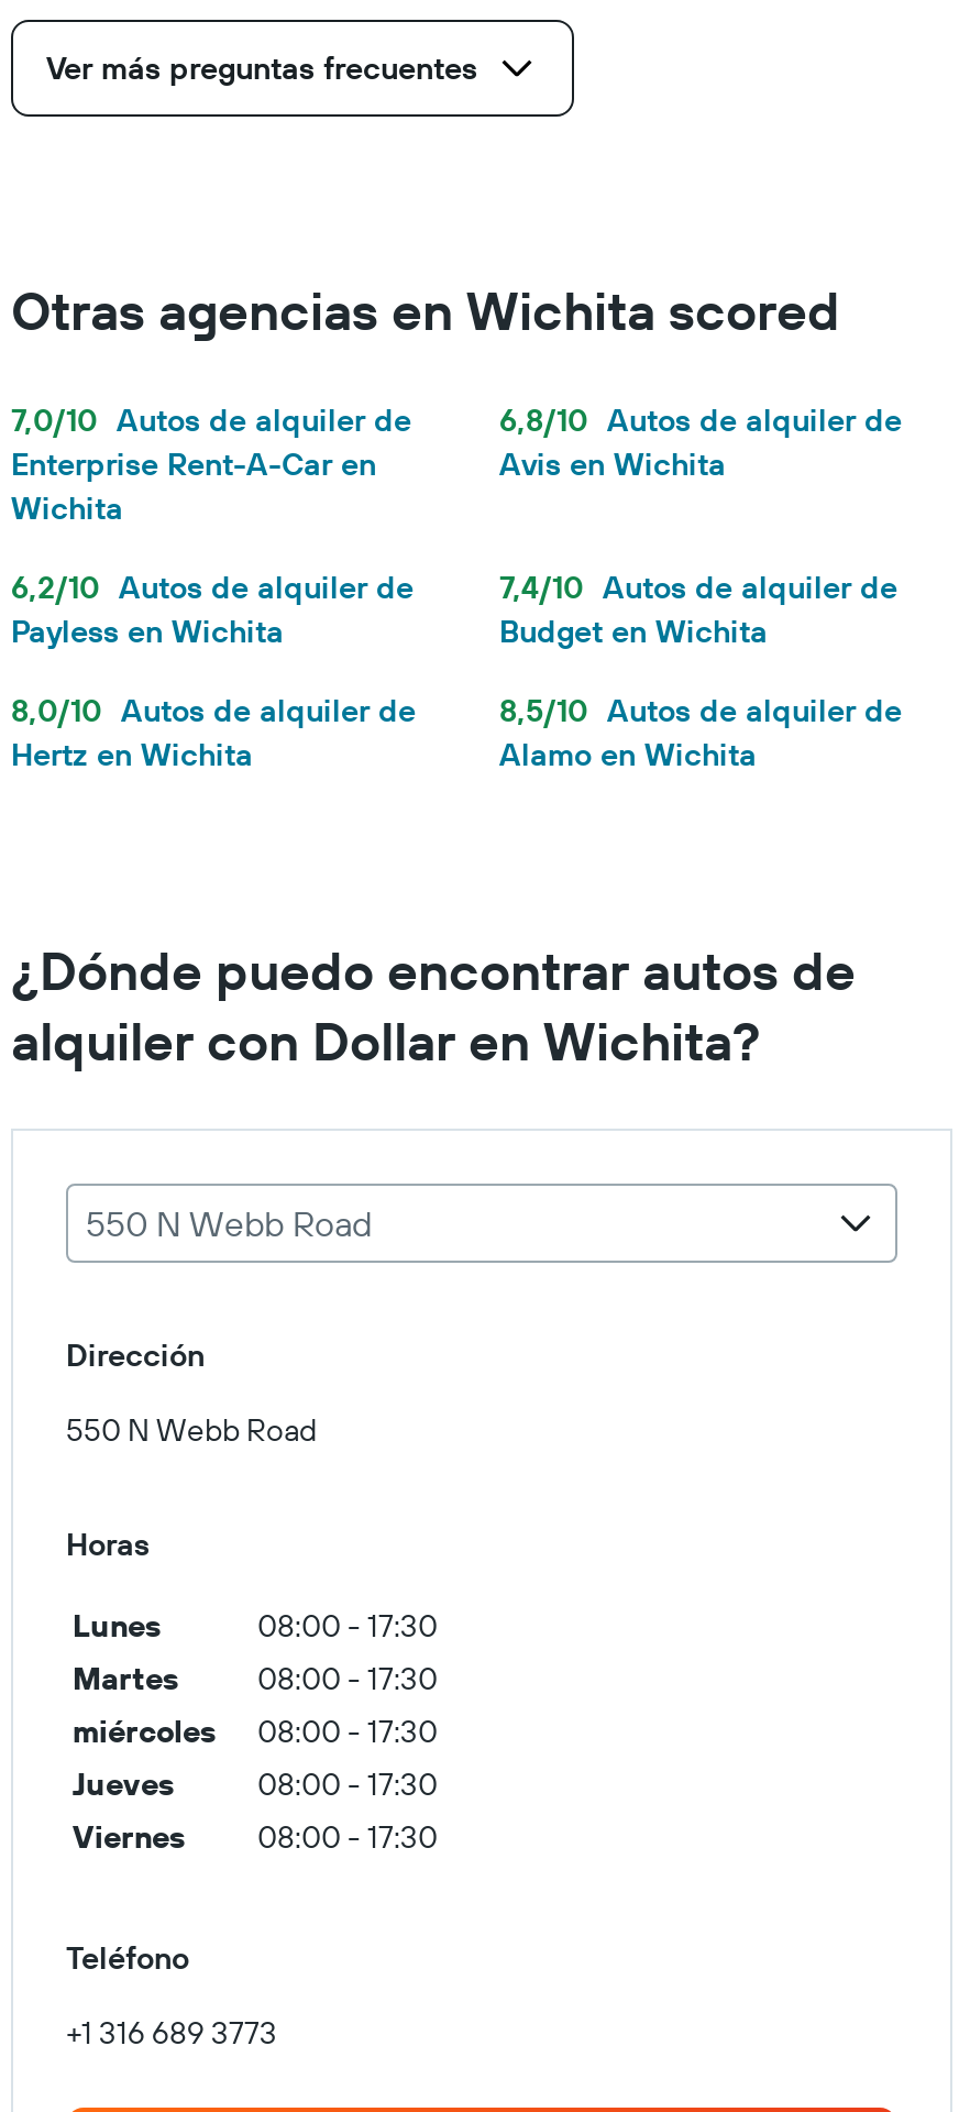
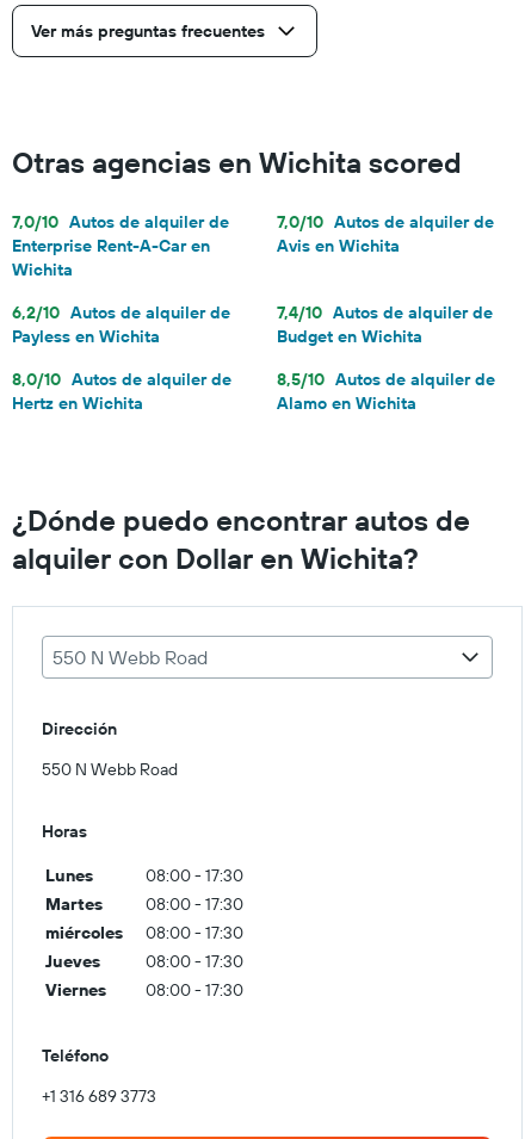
- 6,8/10 Autos de alquiler de
+ 7,0/10 Autos de alquiler de
